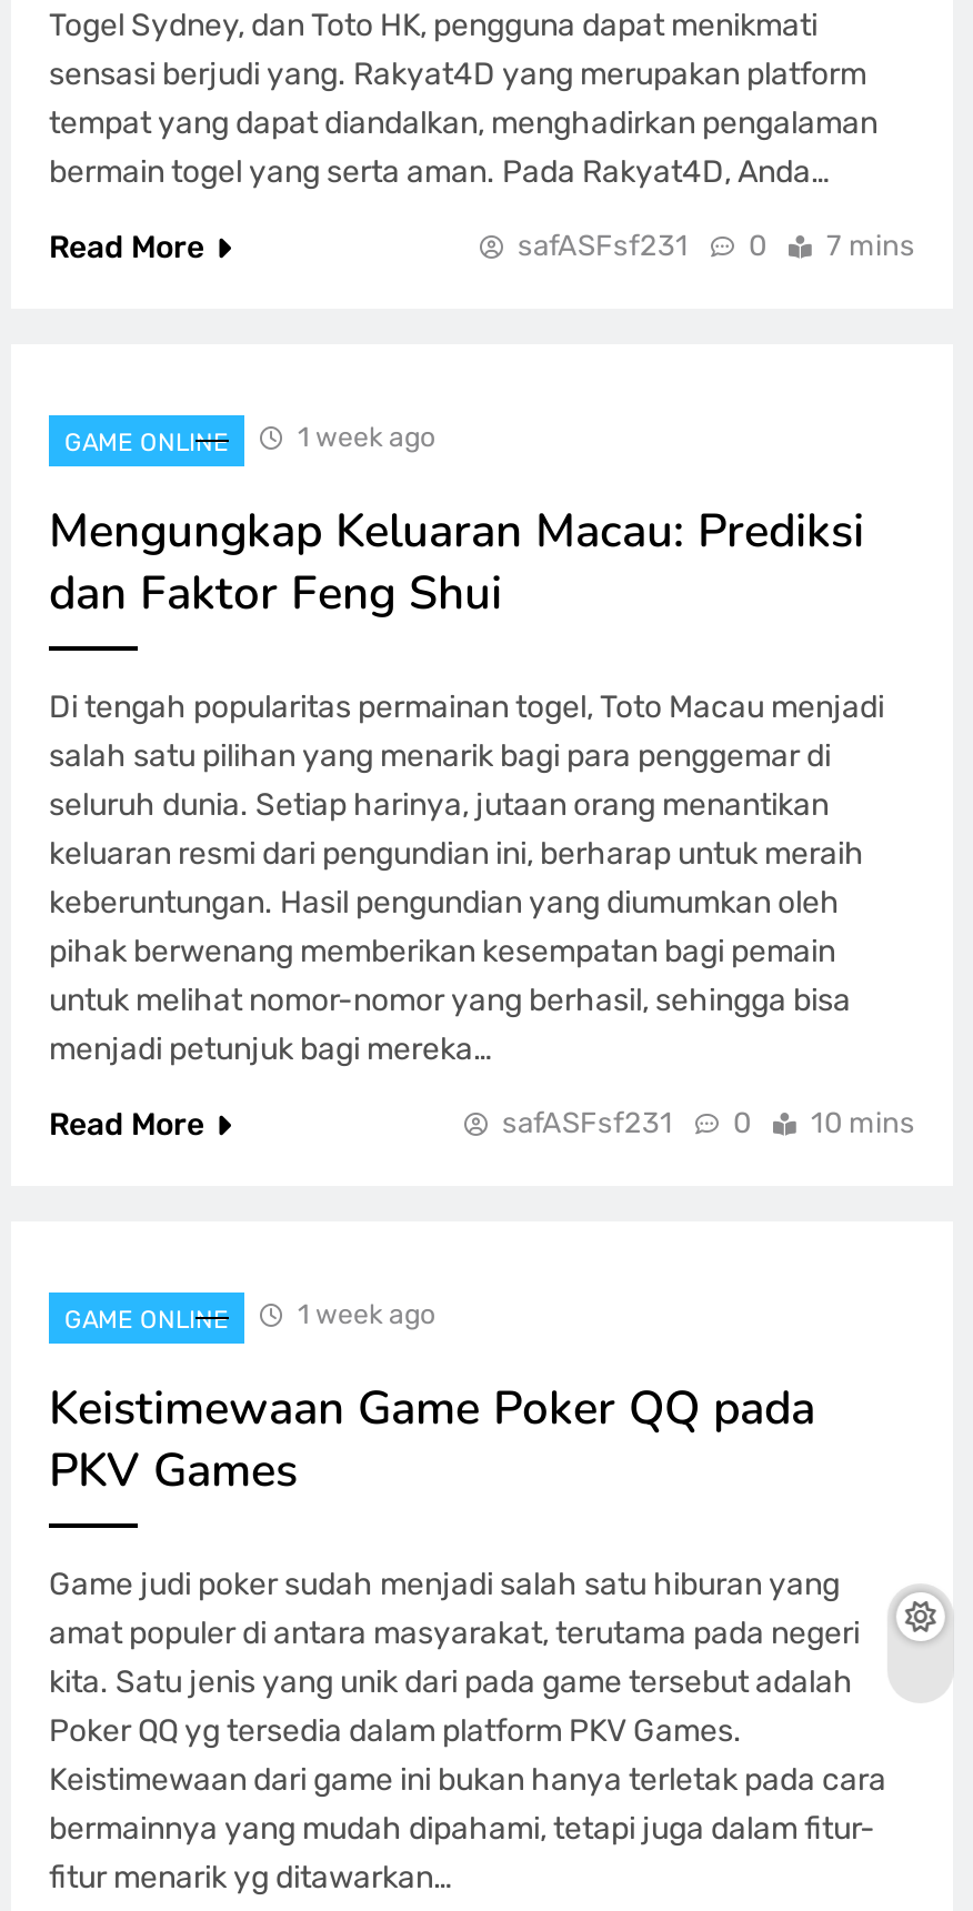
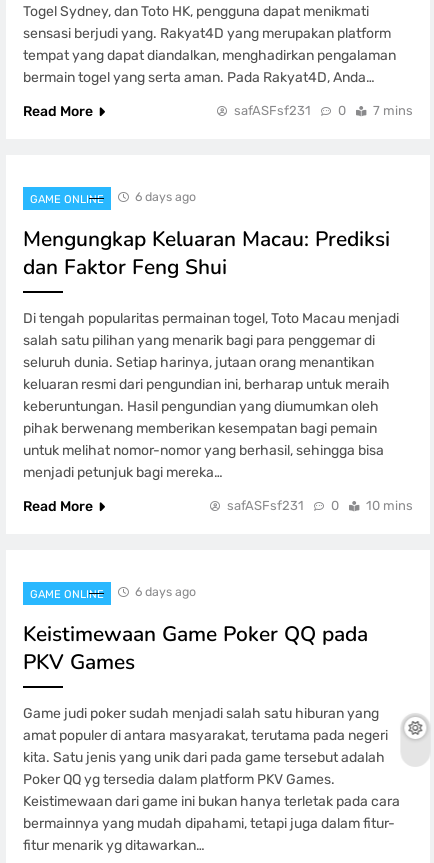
- 1 week ago
+ 6 days ago

- 1 week ago
+ 6 days ago
